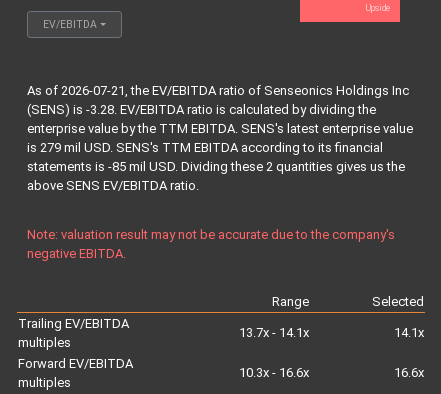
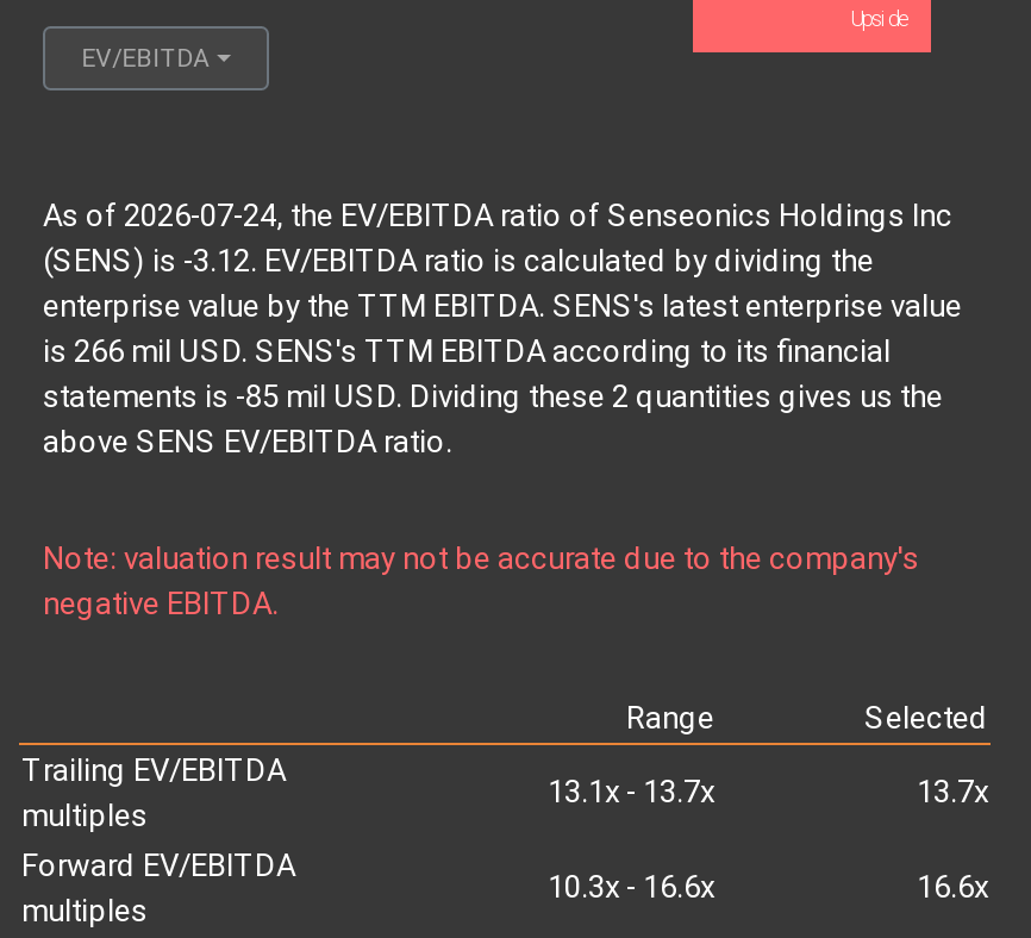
- As of 2026-07-21, the EV/EBITDA ratio of Senseonics Holdings Inc
+ As of 2026-07-24, the EV/EBITDA ratio of Senseonics Holdings Inc

- (SENS) is -3.28. EV/EBITDA ratio is calculated by dividing the
+ (SENS) is -3.12. EV/EBITDA ratio is calculated by dividing the

- is 279 mil USD. SENS's TTM EBITDA according to its financial
+ is 266 mil USD. SENS's TTM EBITDA according to its financial

- 13.7x - 14.1x
- 14.1x
+ 13.1x - 13.7x
+ 13.7x
